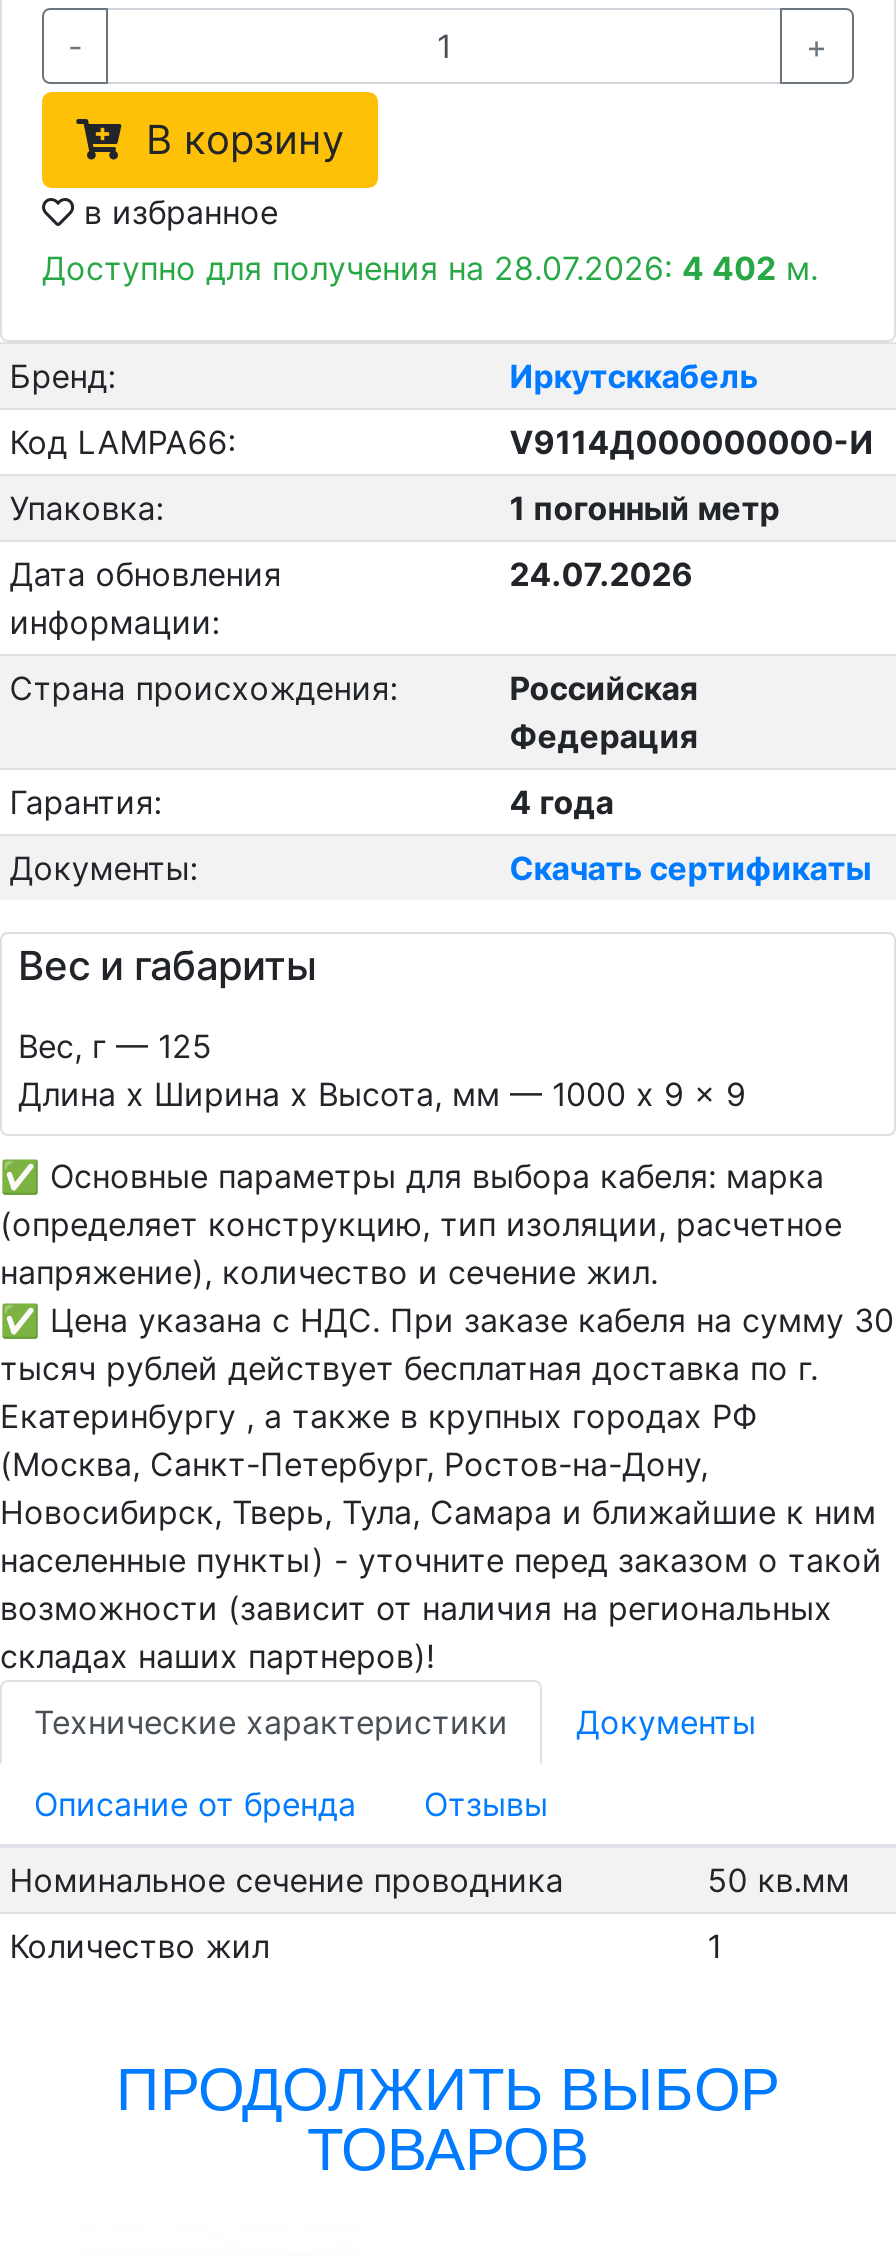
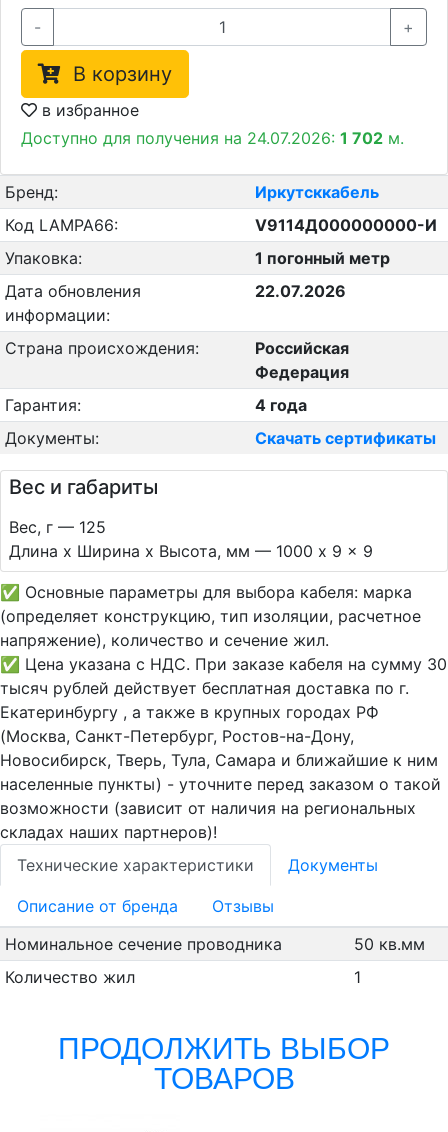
- Доступно для получения на 28.07.2026: 4 402 м.
+ Доступно для получения на 24.07.2026: 1 702 м.

- 24.07.2026
+ 22.07.2026
